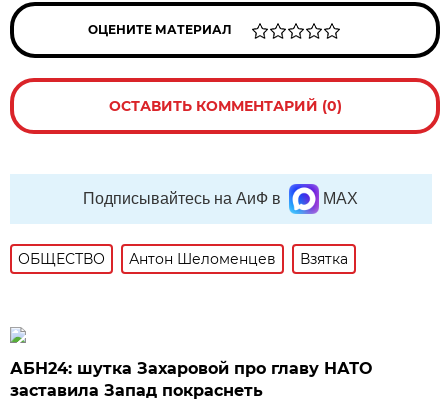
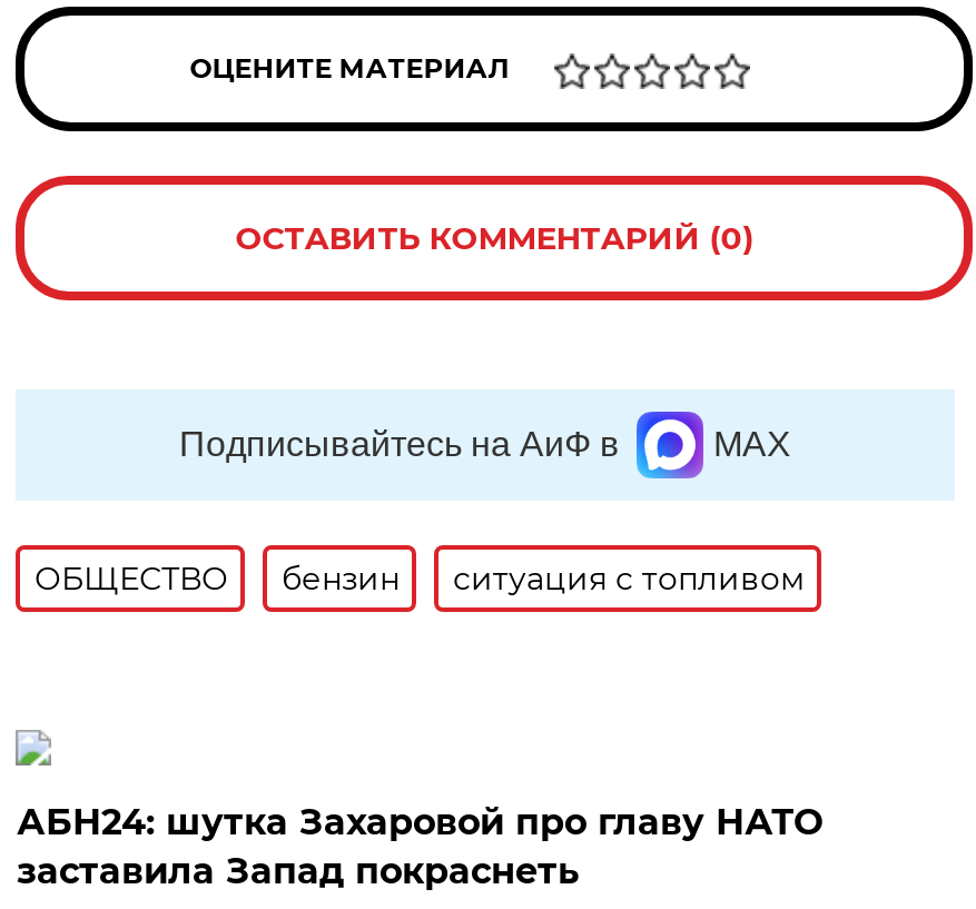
- Антон Шеломенцев
- Взятка
+ бензин
+ ситуация с топливом
